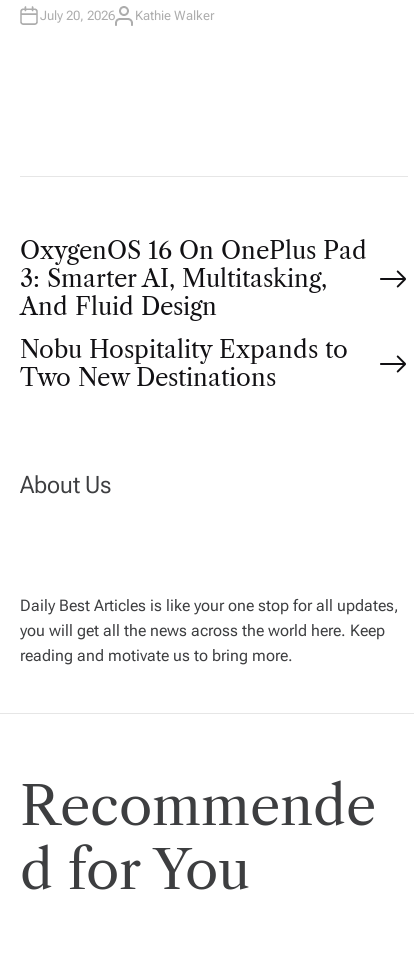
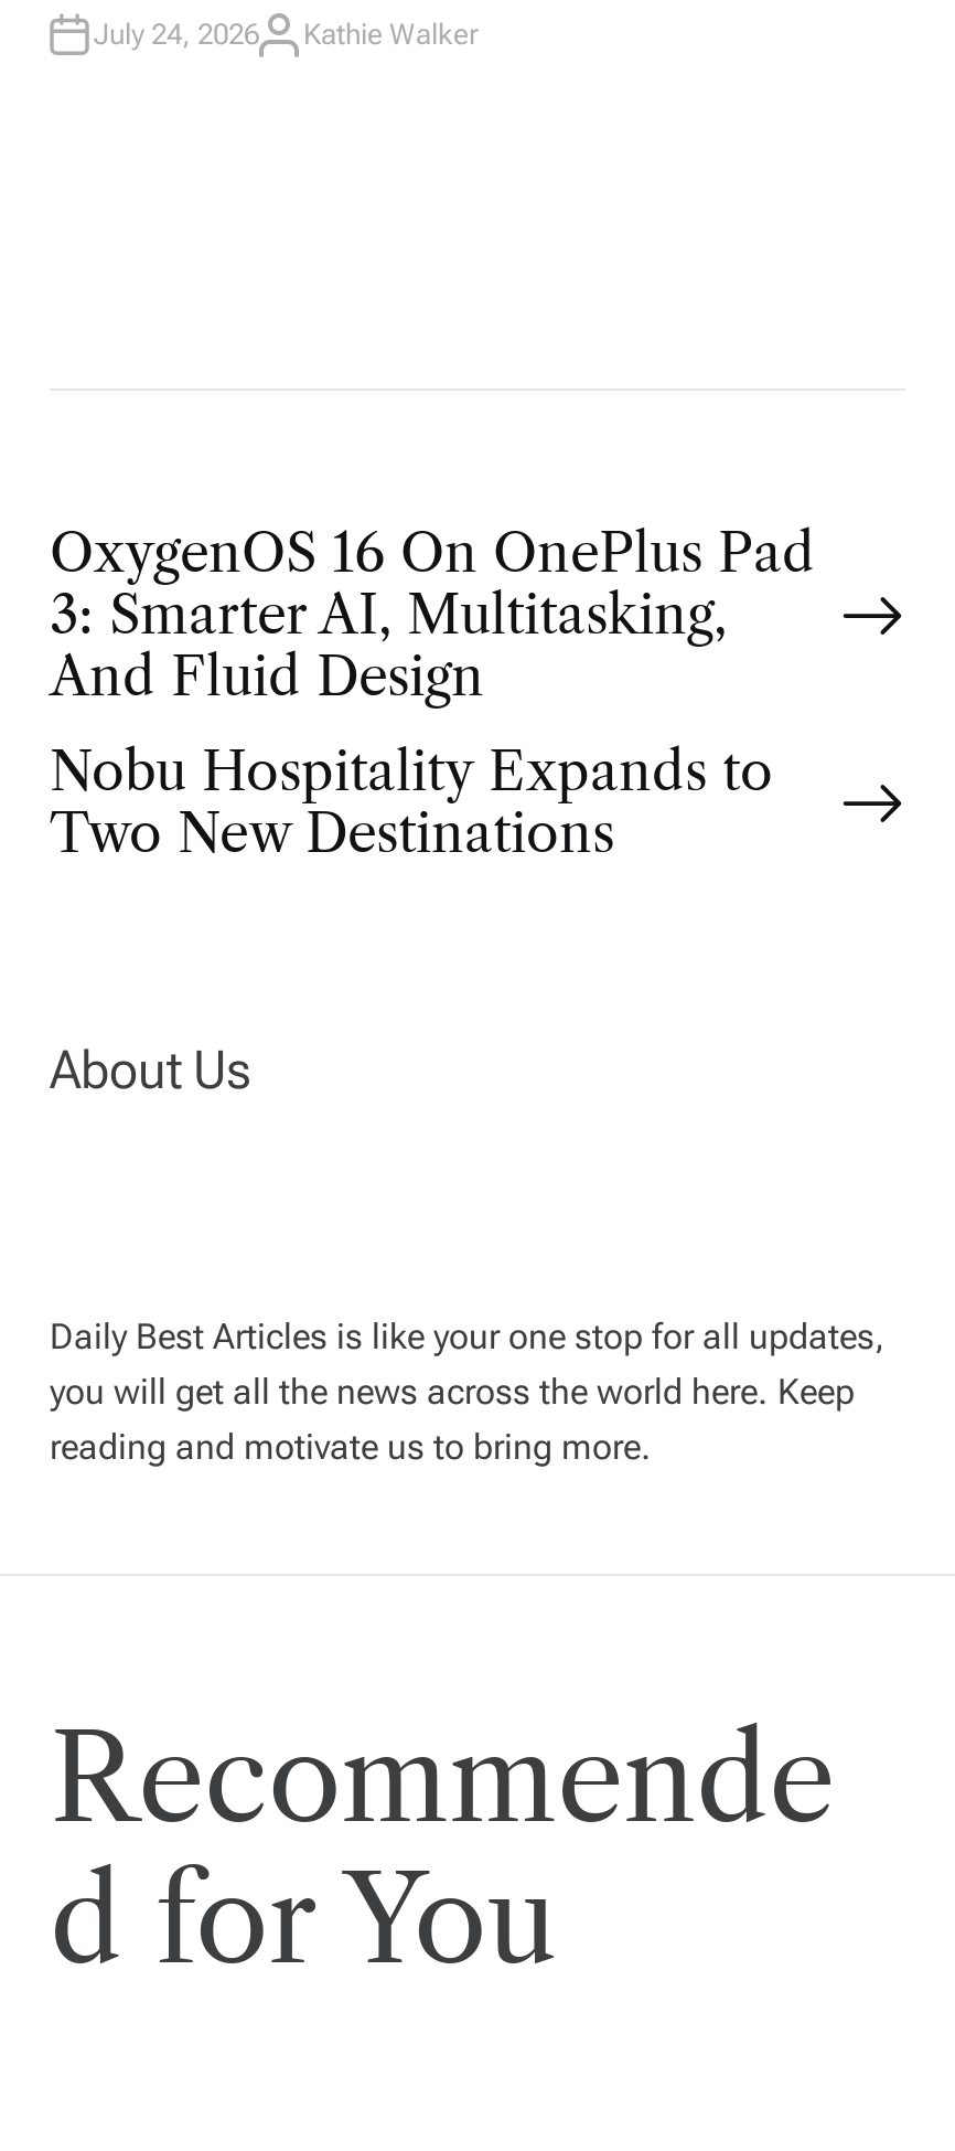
- July 20, 2026A Kathie Walker
+ July 24, 2026A Kathie Walker
